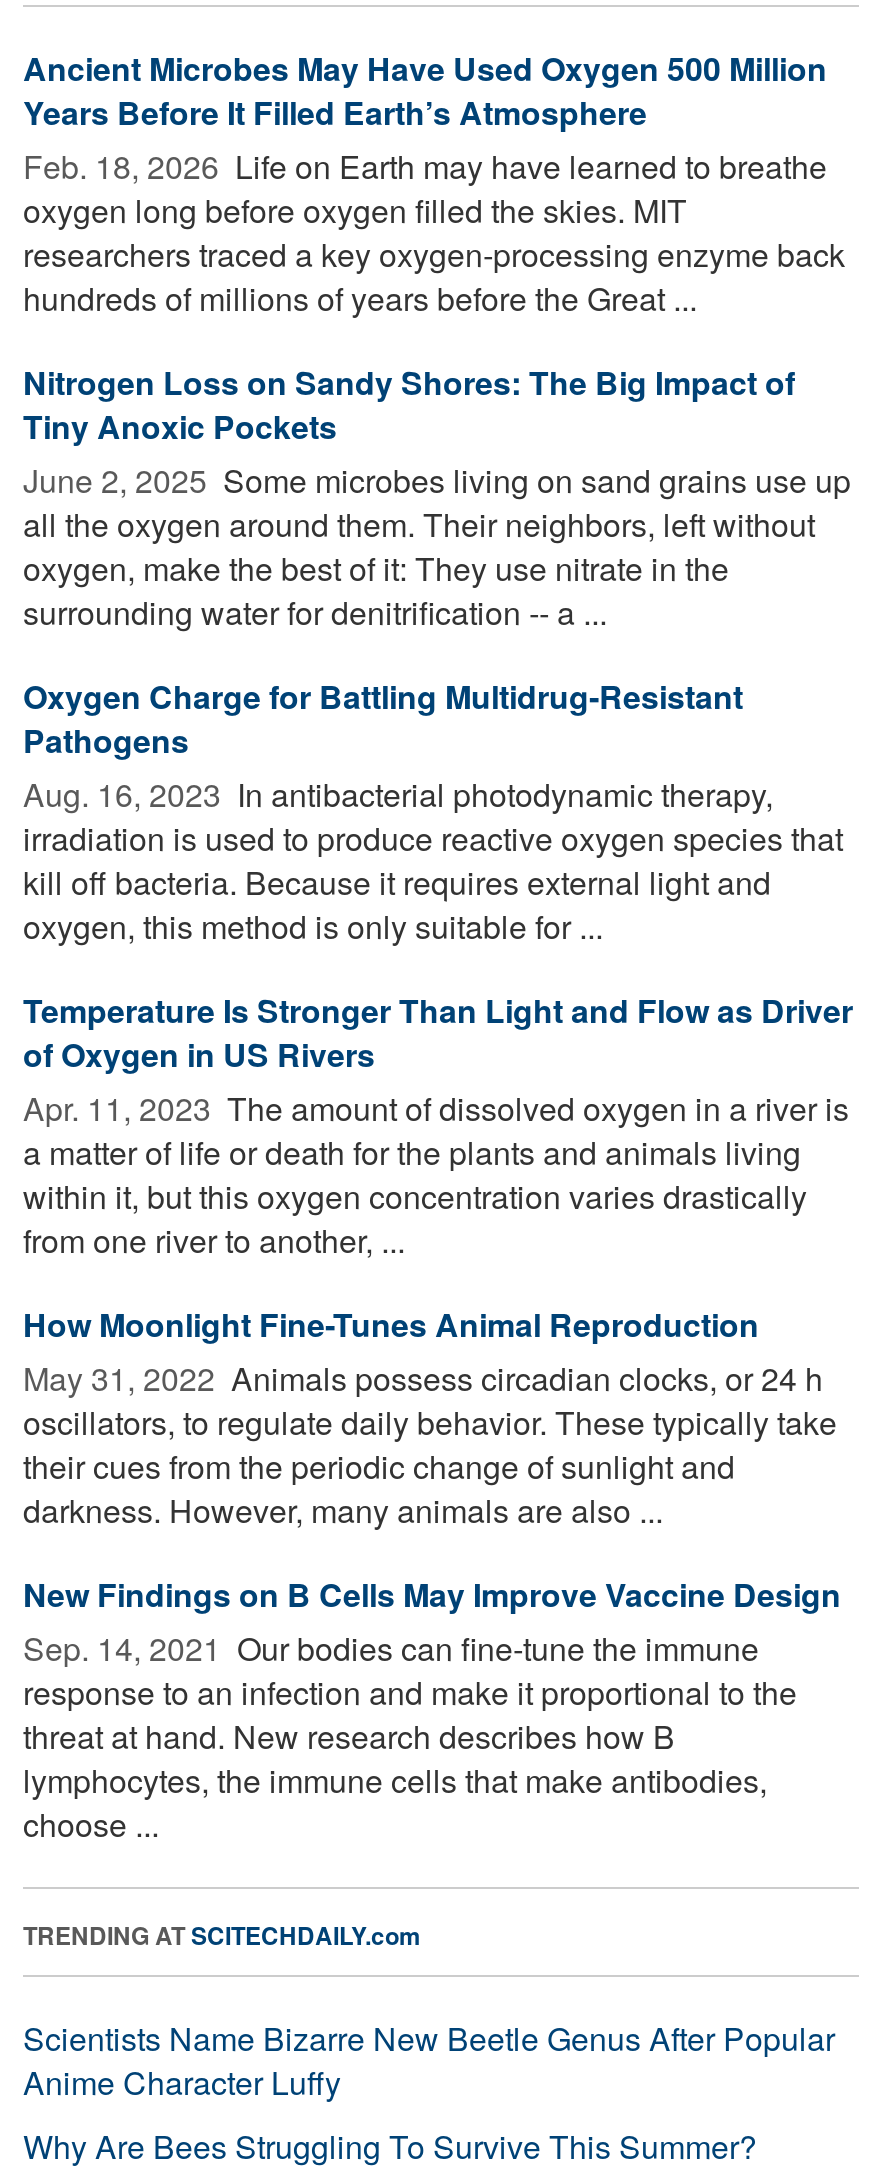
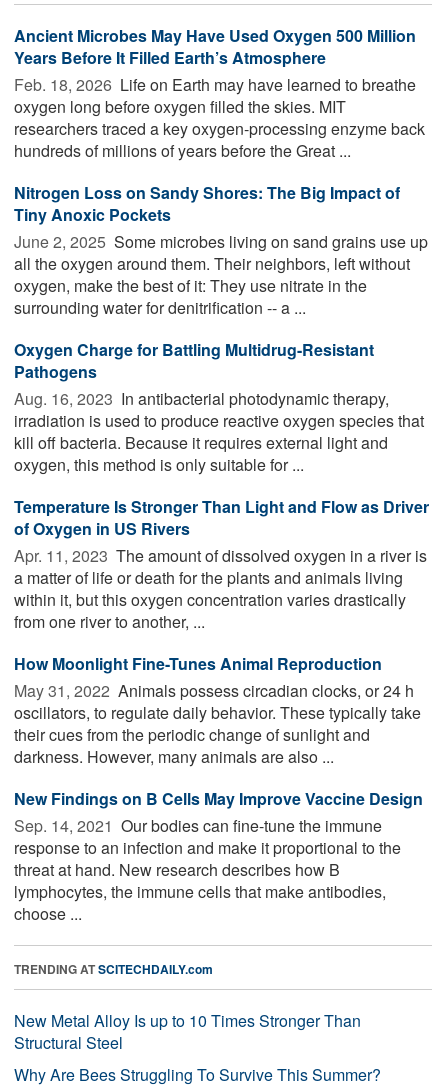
- Scientists Name Bizarre New Beetle Genus After Popular
- Anime Character Luffy
+ New Metal Alloy Is up to 10 Times Stronger Than
+ Structural Steel
